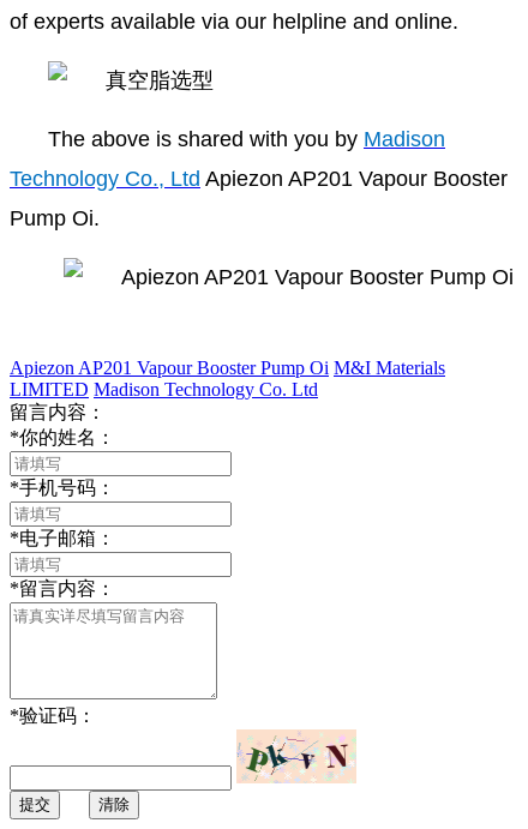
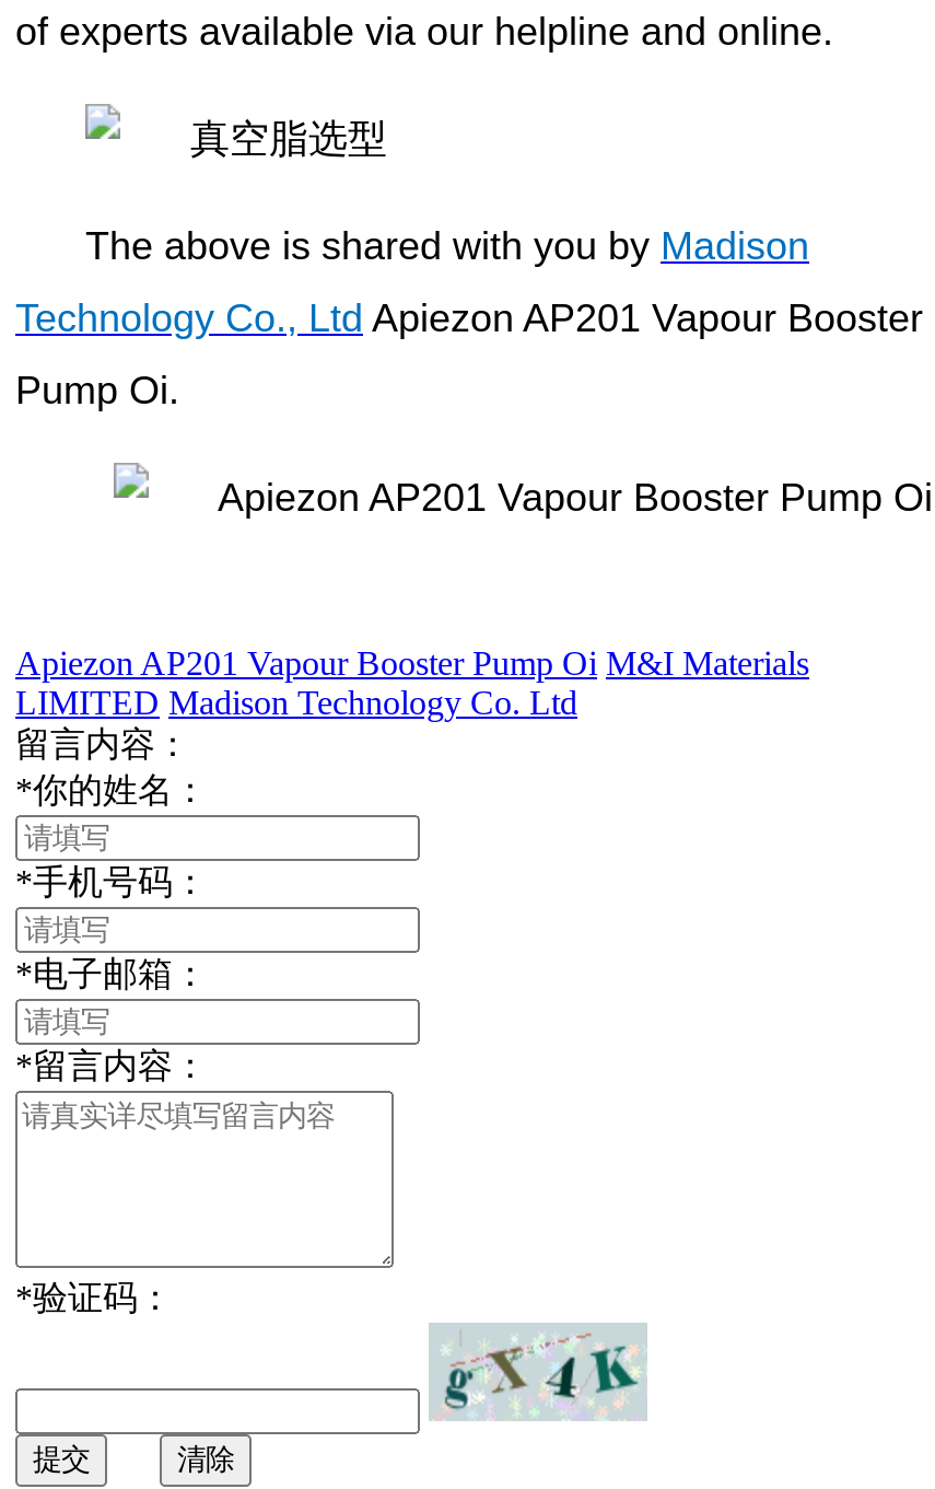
- [image]
+ [image]
